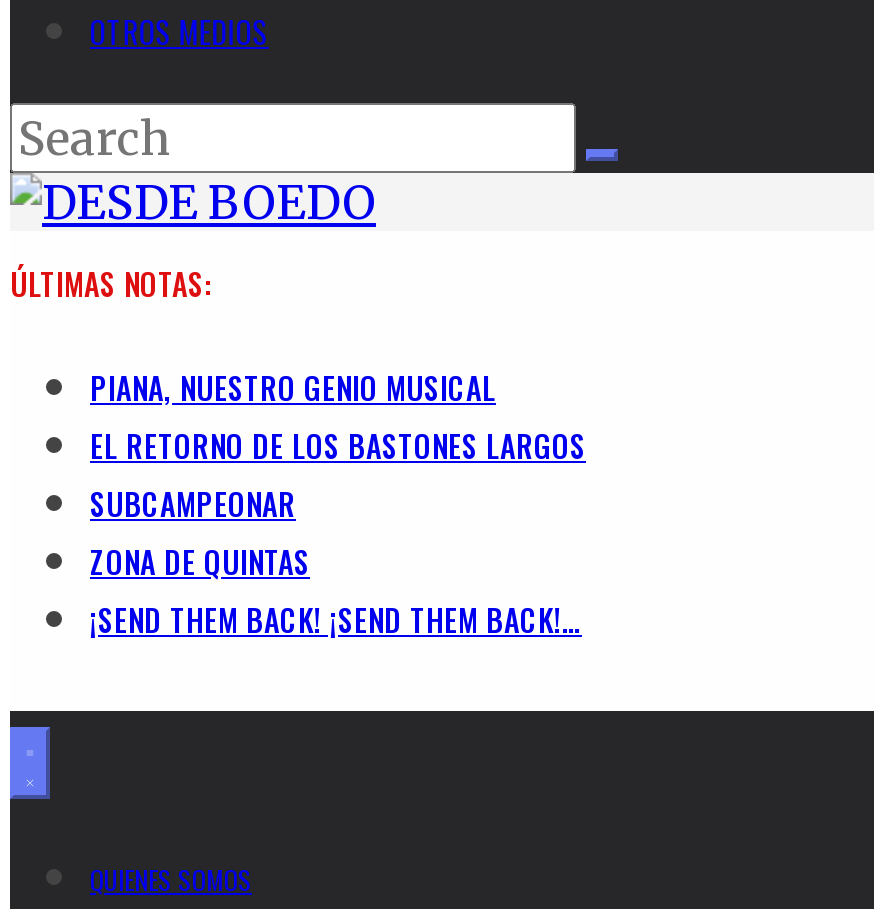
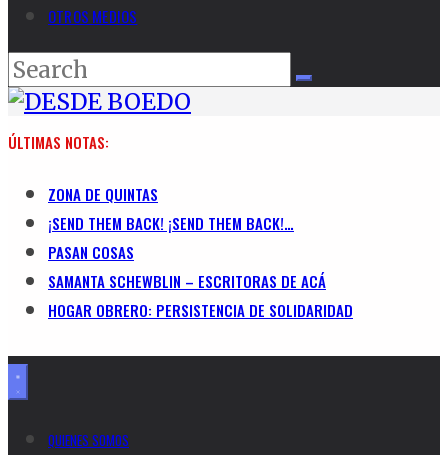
- PIANA, NUESTRO GENIO MUSICAL
- EL RETORNO DE LOS BASTONES LARGOS
- SUBCAMPEONAR

moved up: ZONA DE QUINTAS | ¡SEND THEM BACK! ¡SEND THEM BACK!…

+ PASAN COSAS
+ SAMANTA SCHEWBLIN – ESCRITORAS DE ACÁ
+ HOGAR OBRERO: PERSISTENCIA DE SOLIDARIDAD
